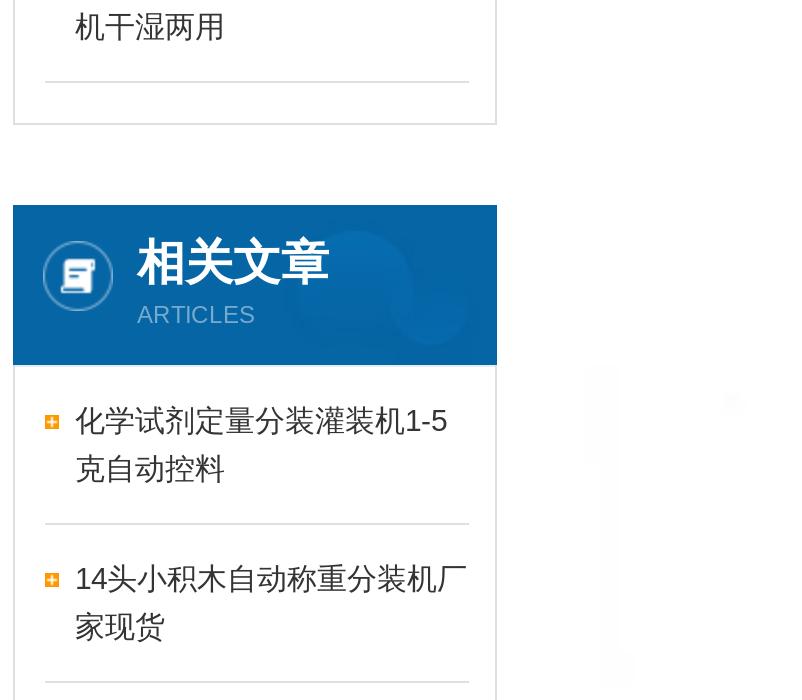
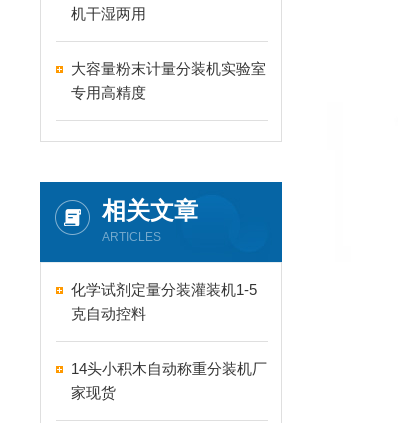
+ 大容量粉末计量分装机实验室
+ 专用高精度
